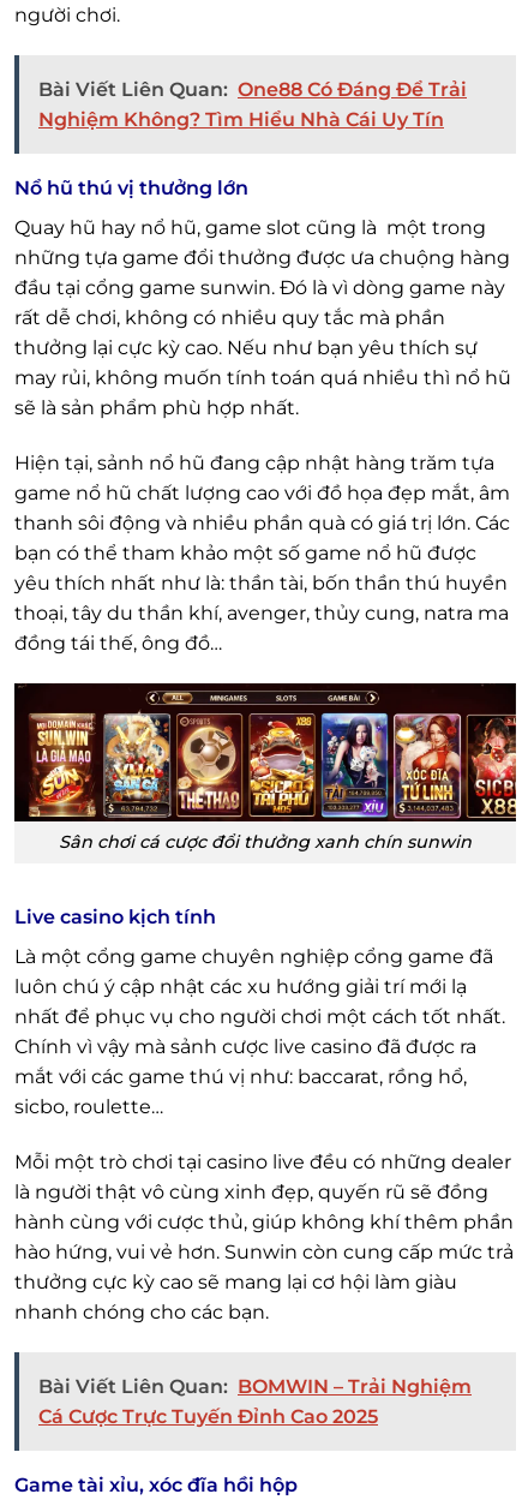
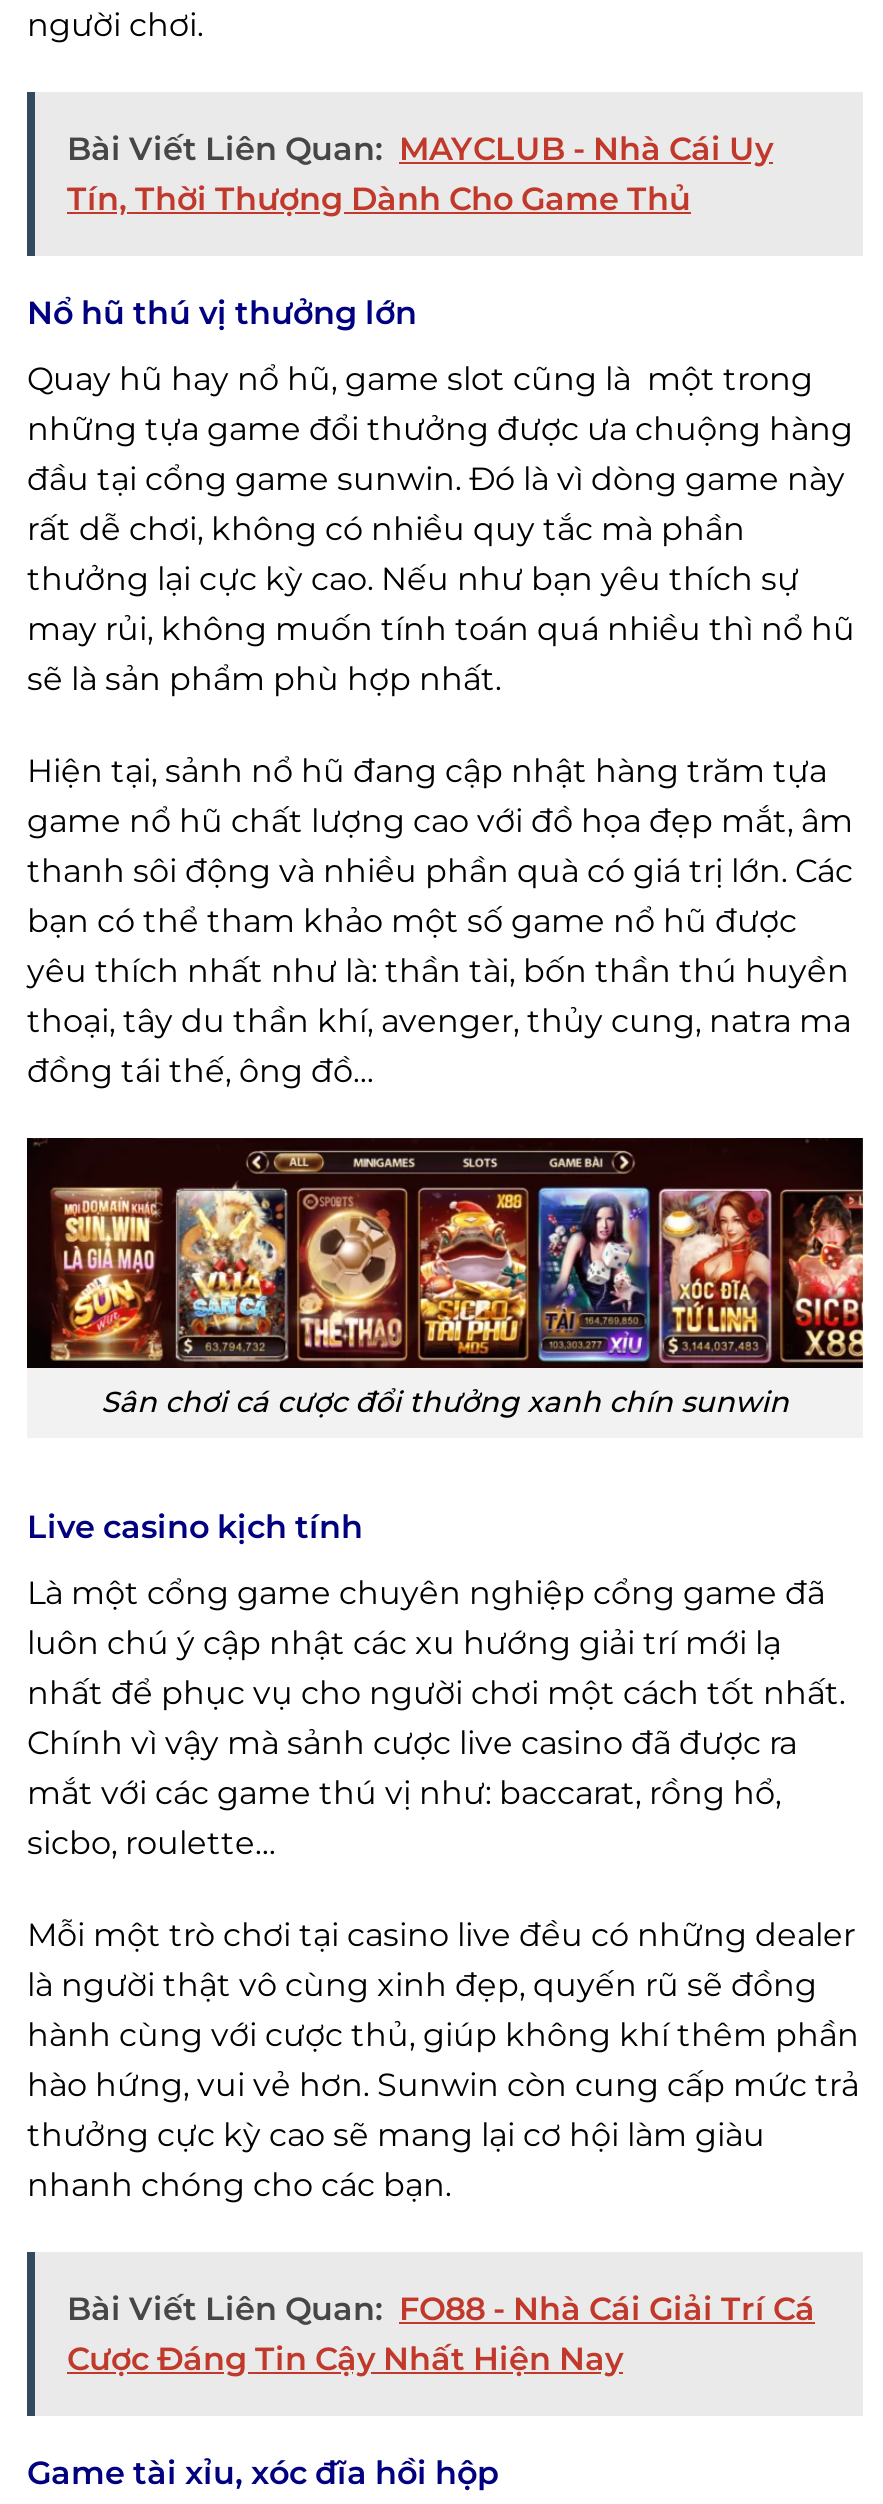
- Bài Viết Liên Quan: One88 Có Đáng Để Trải
- Nghiệm Không? Tìm Hiểu Nhà Cái Uy Tín
+ Bài Viết Liên Quan: MAYCLUB - Nhà Cái Uy
+ Tín, Thời Thượng Dành Cho Game Thủ

- Bài Viết Liên Quan: BOMWIN – Trải Nghiệm
- Cá Cược Trực Tuyến Đỉnh Cao 2025
+ Bài Viết Liên Quan: FO88 - Nhà Cái Giải Trí Cá
+ Cược Đáng Tin Cậy Nhất Hiện Nay
